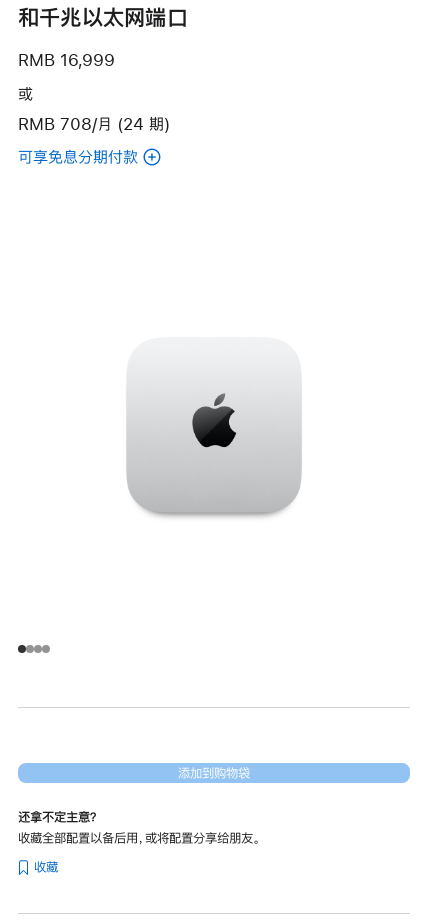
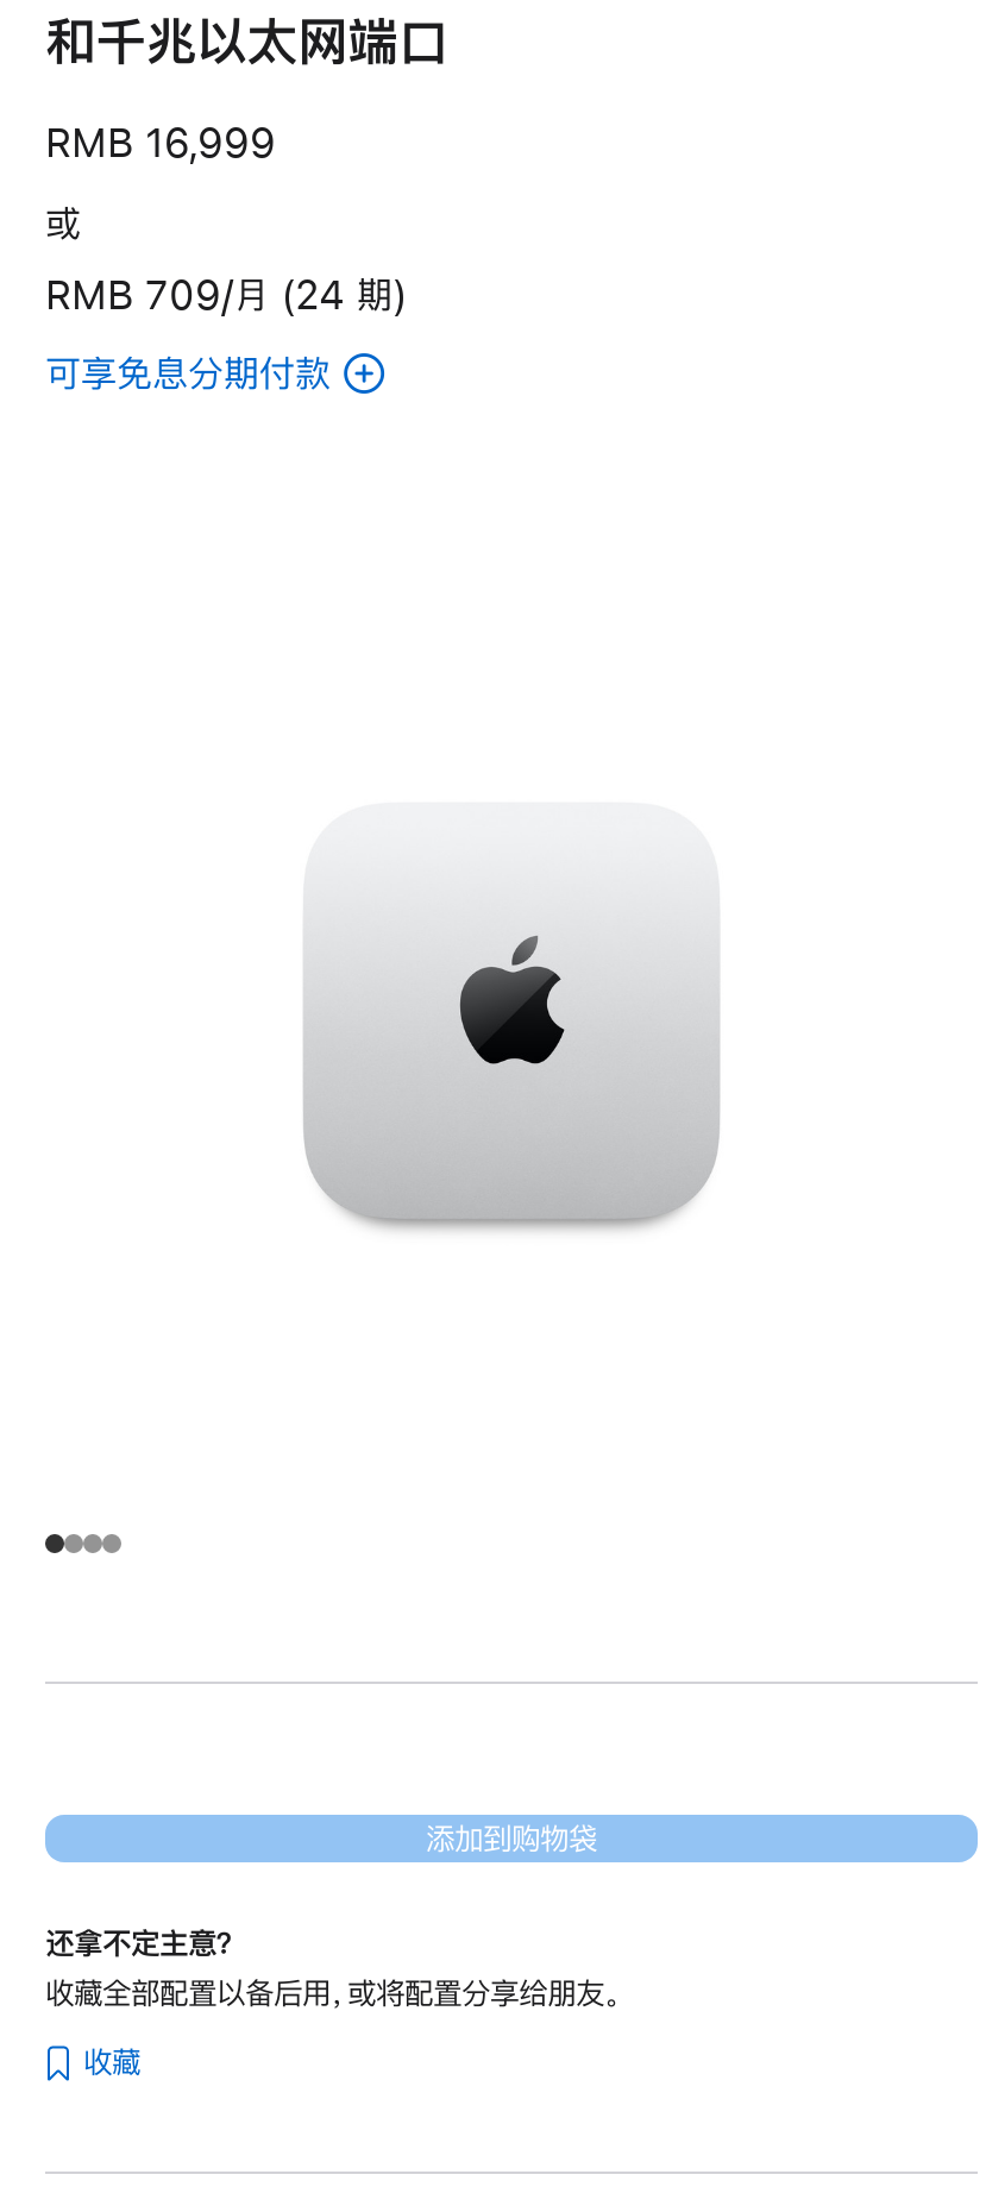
- RMB 708/月 (24 期)
+ RMB 709/月 (24 期)
